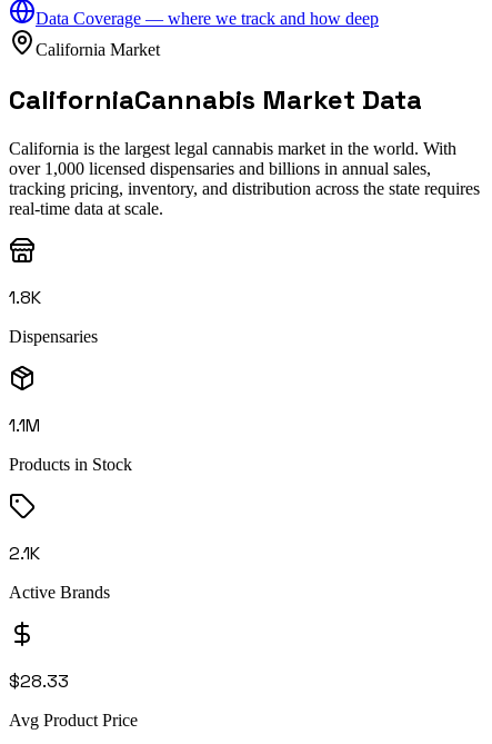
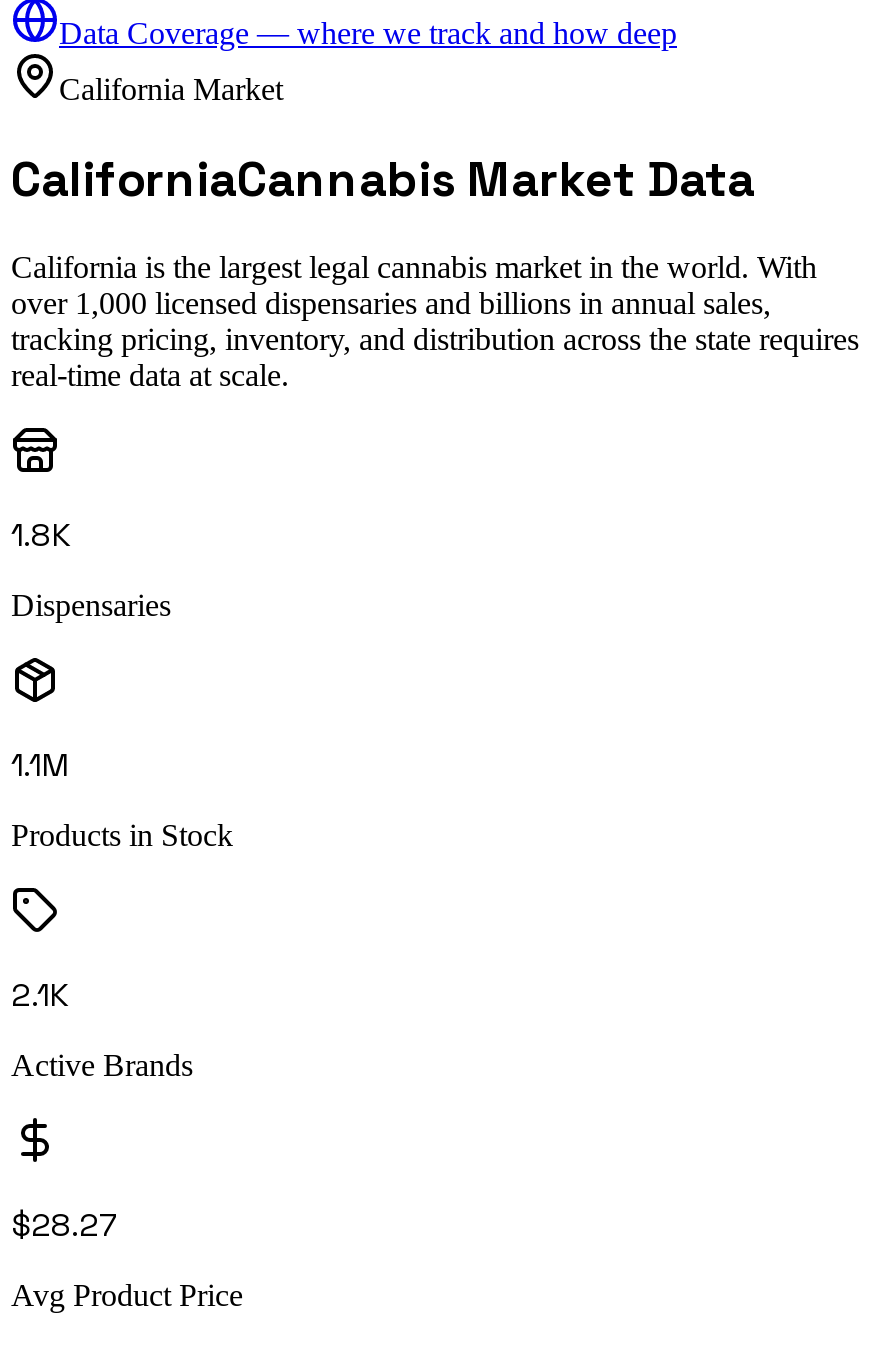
- $28.33
+ $28.27
